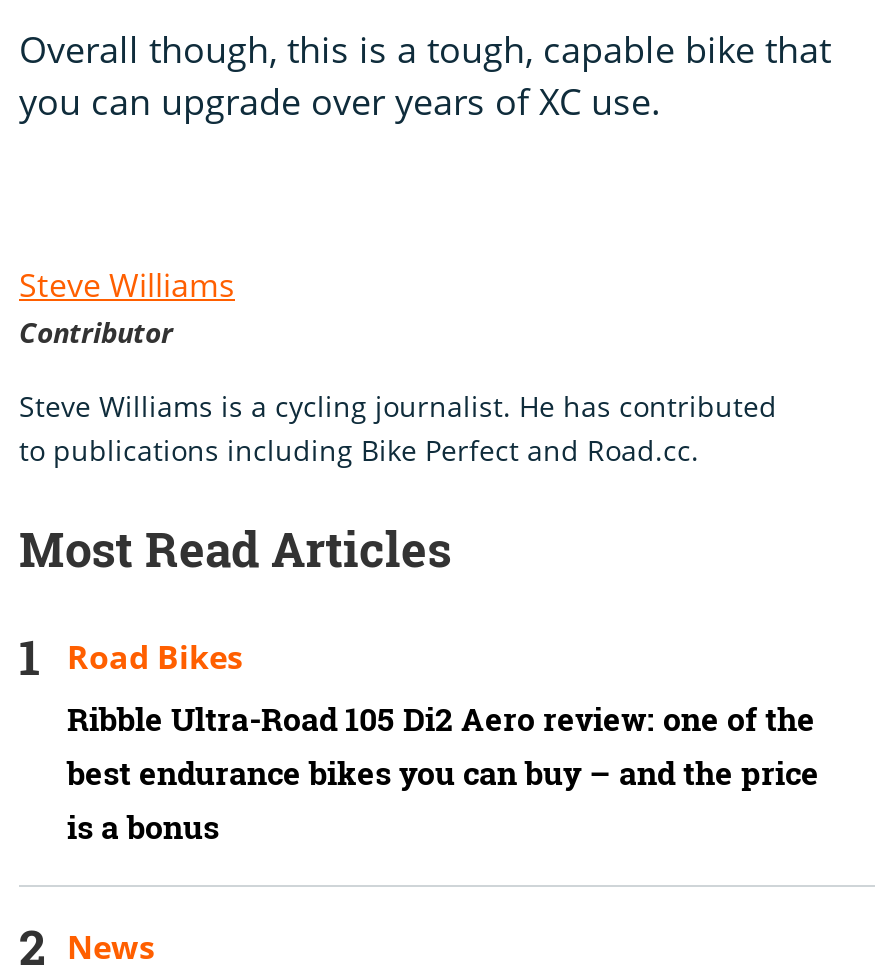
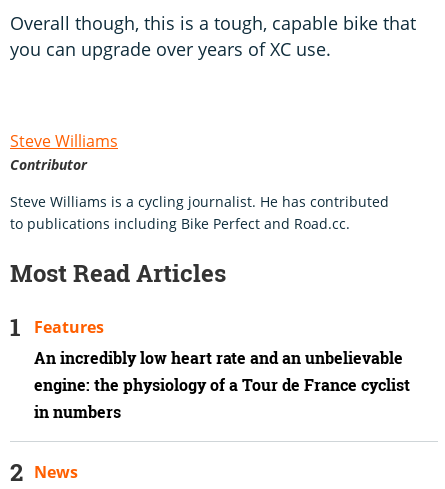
- Road Bikes
+ Features

- Ribble Ultra-Road 105 Di2 Aero review: one of the
- best endurance bikes you can buy – and the price
- is a bonus
+ An incredibly low heart rate and an unbelievable
+ engine: the physiology of a Tour de France cyclist
+ in numbers
